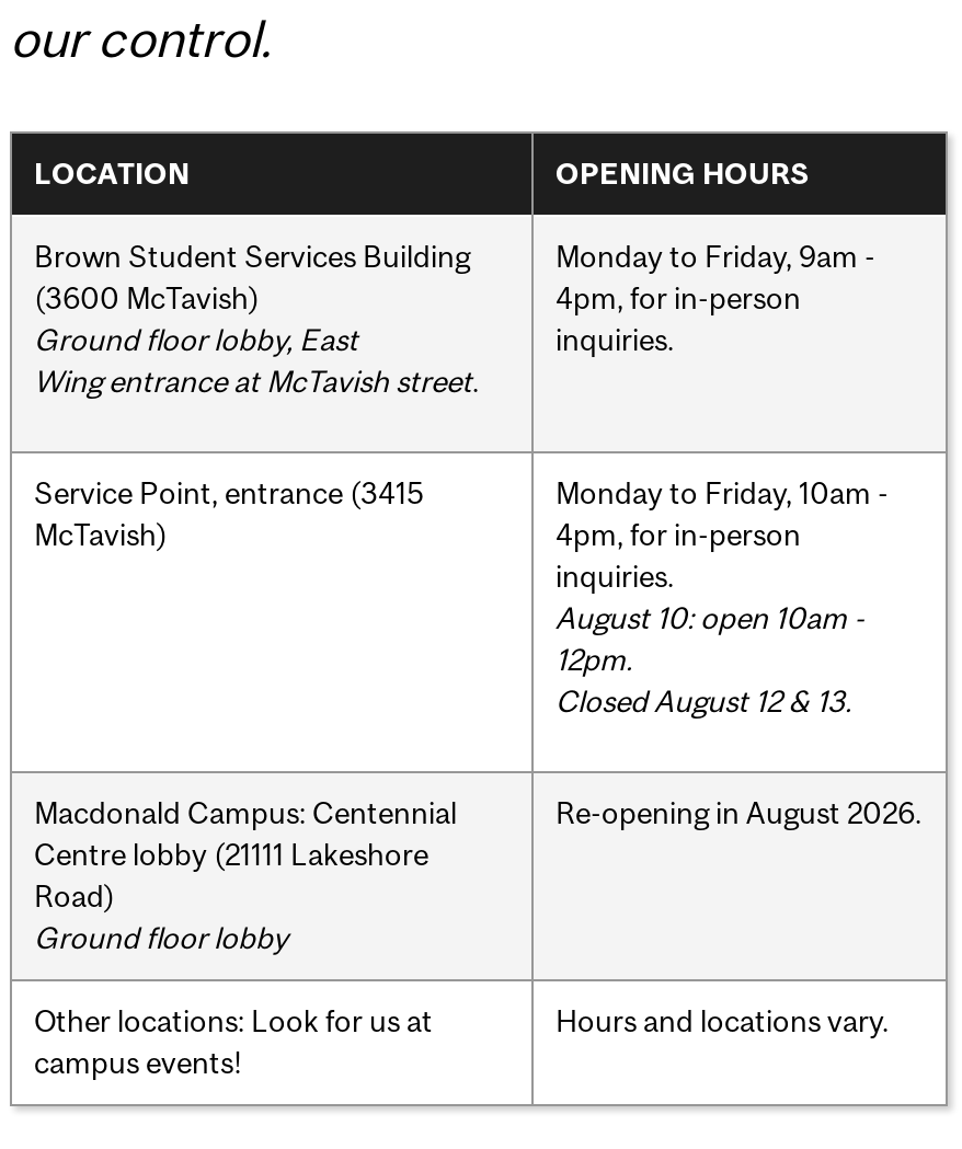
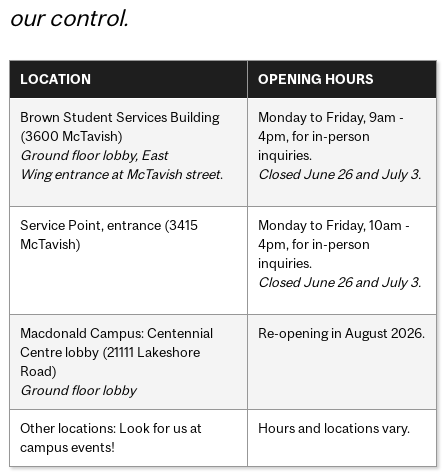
+ Closed June 26 and July 3.

- August 10: open 10am -
- 12pm.
- Closed August 12 & 13.
+ Closed June 26 and July 3.
